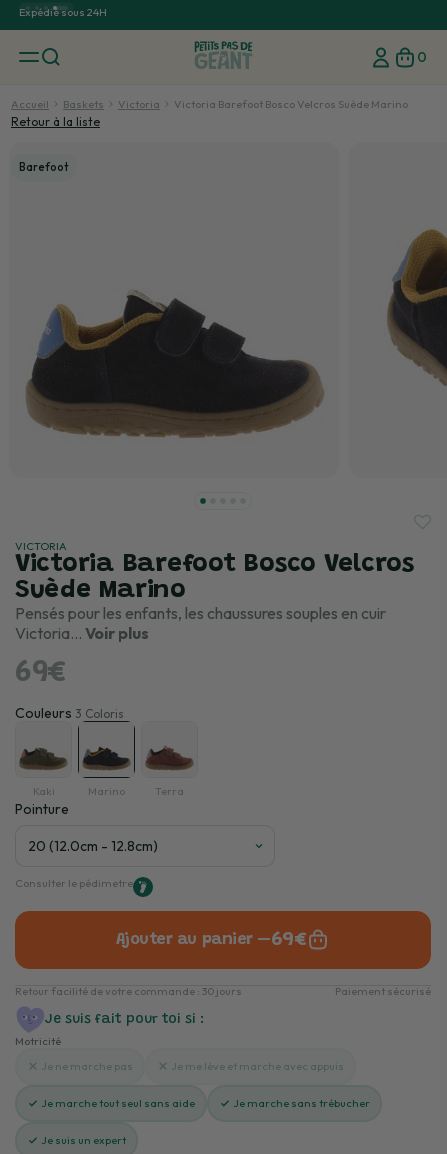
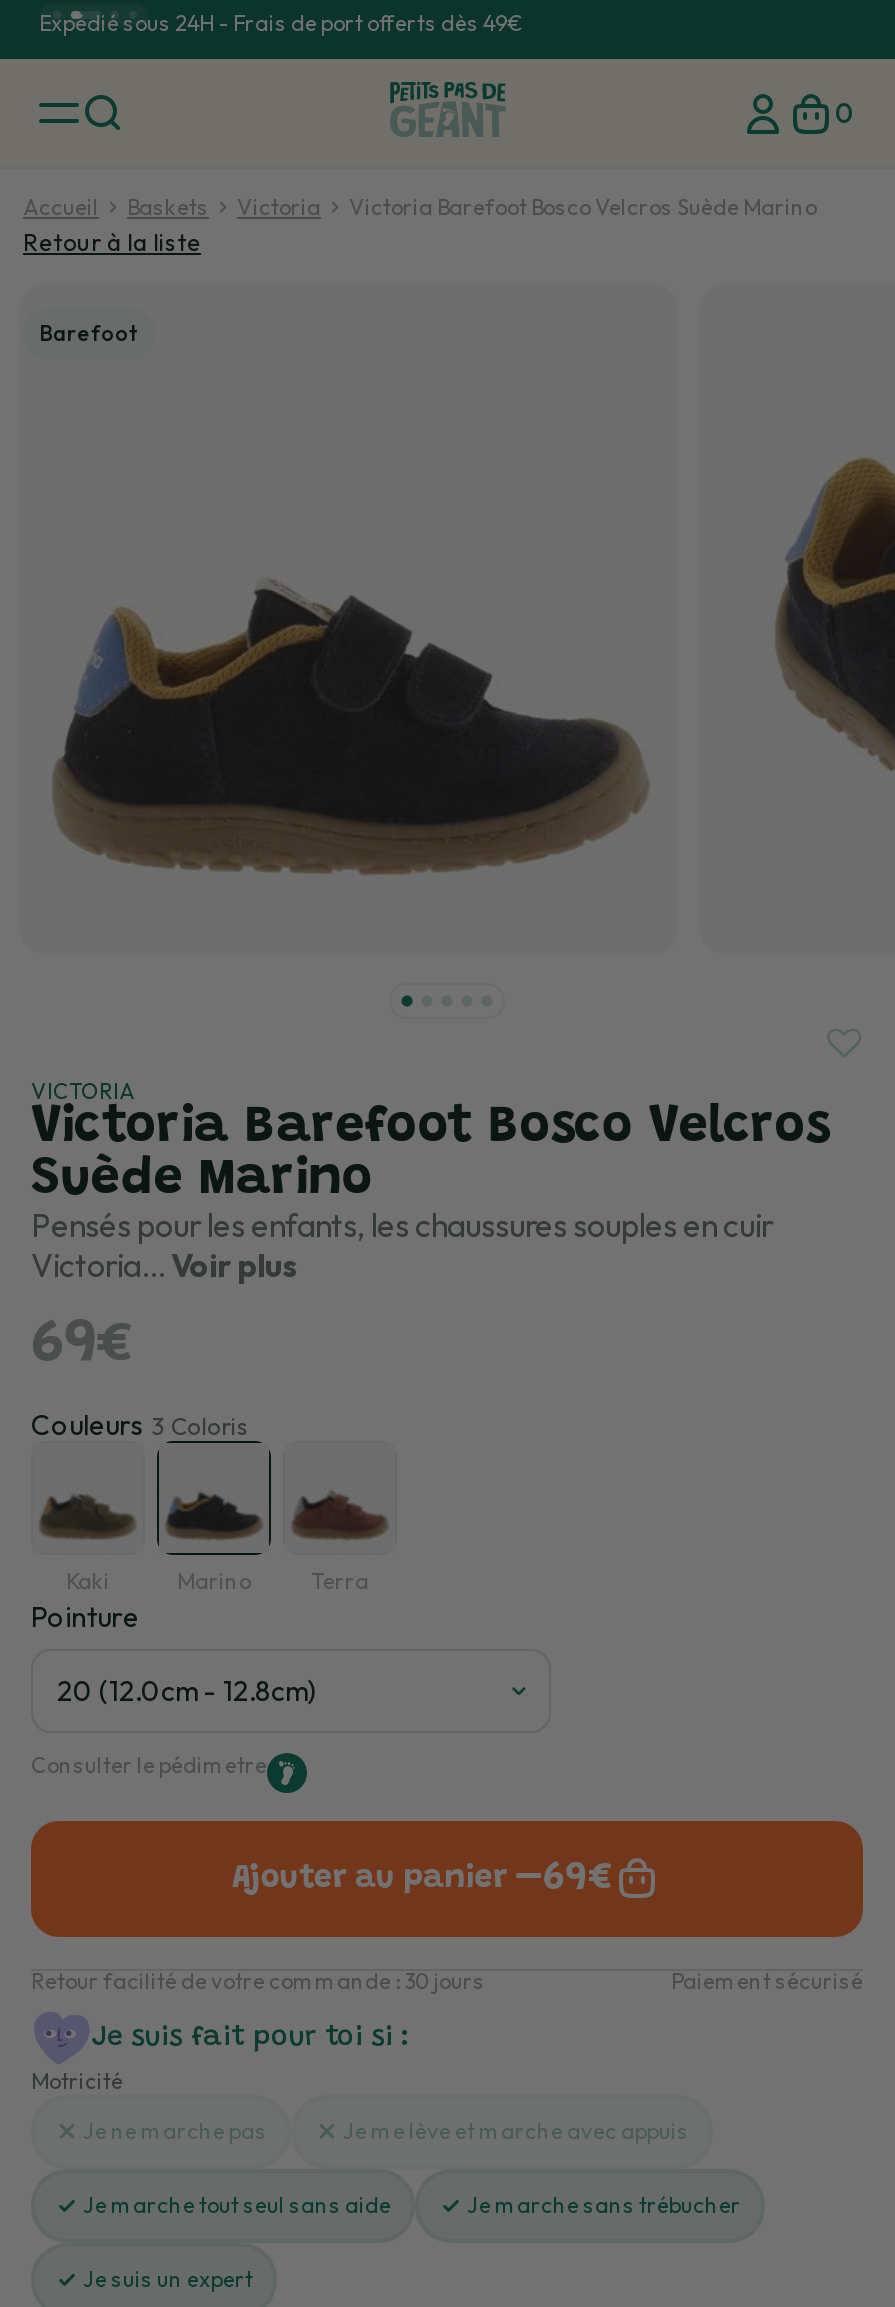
- Expédié sous 24H
+ Expédié sous 24H - Frais de port offerts dès 49€
